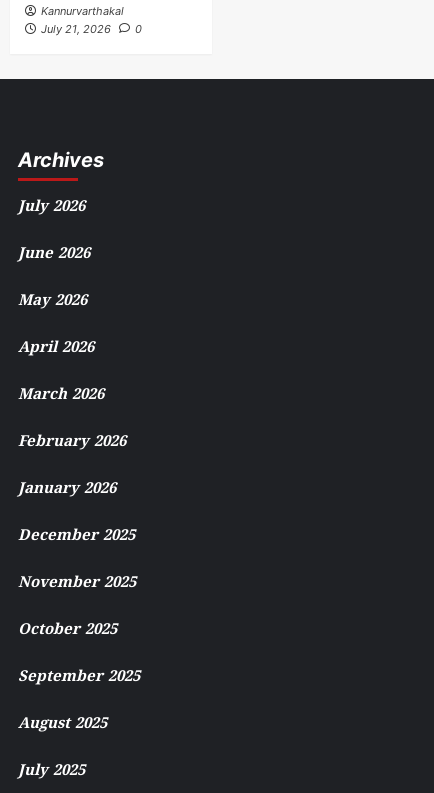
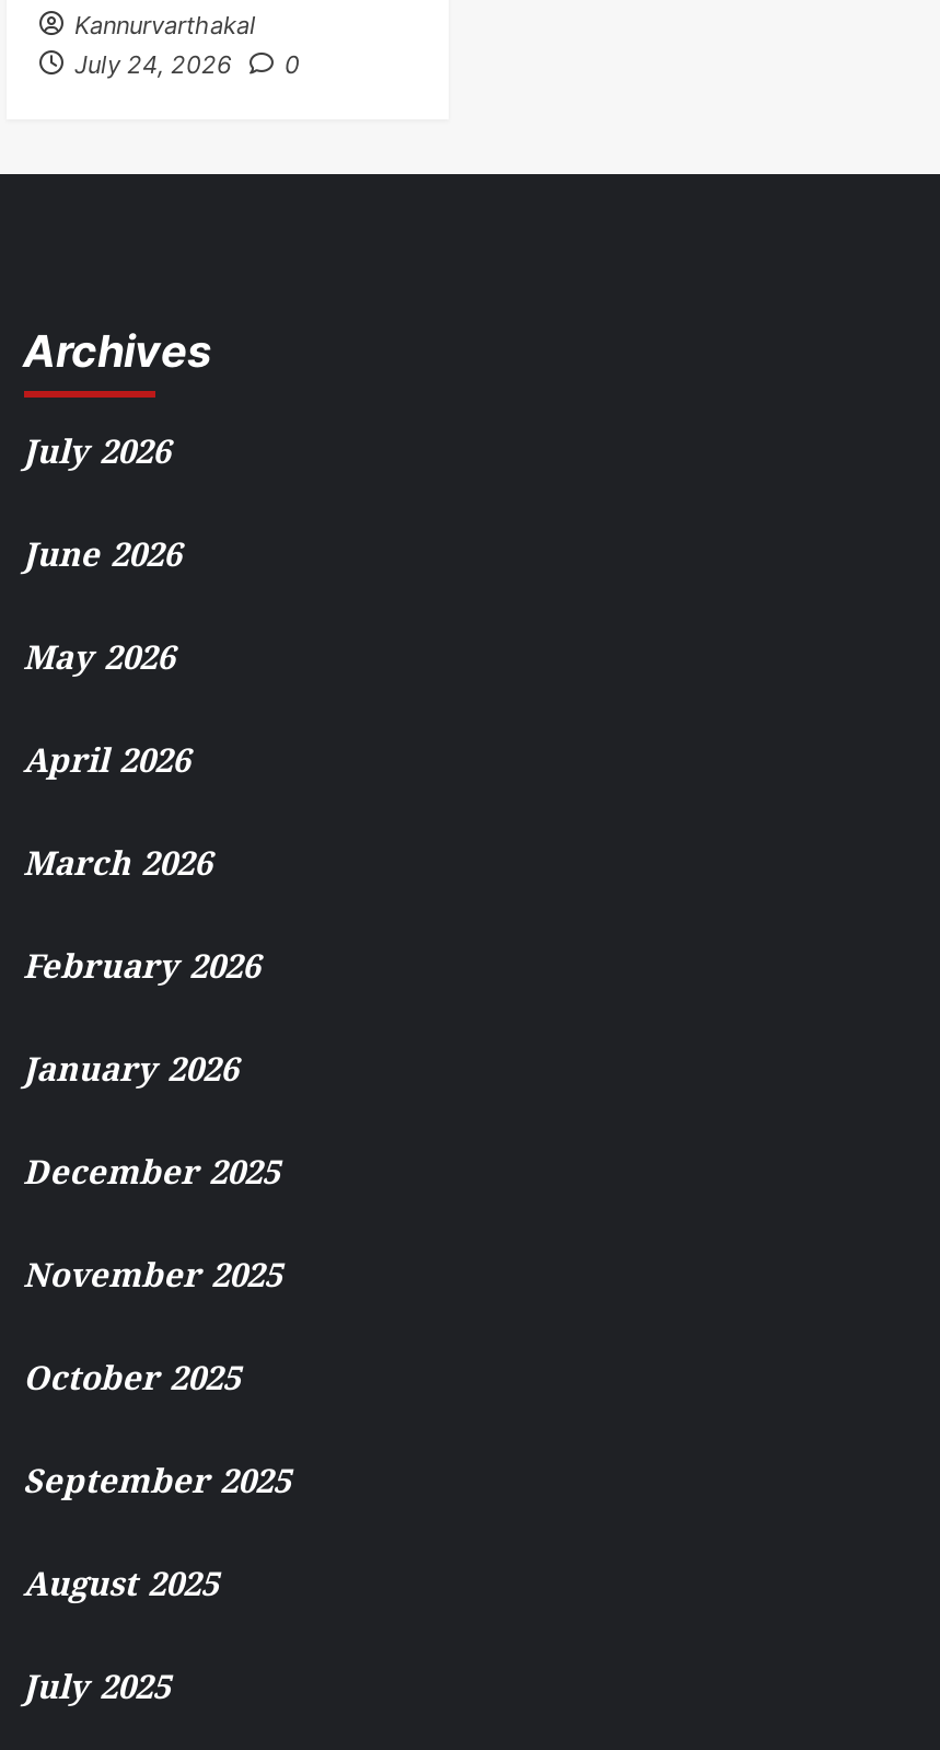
- July 21, 2026 0
+ July 24, 2026 0
